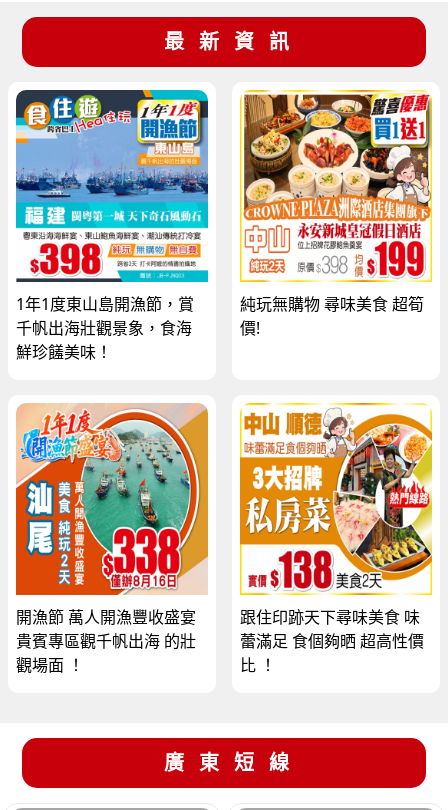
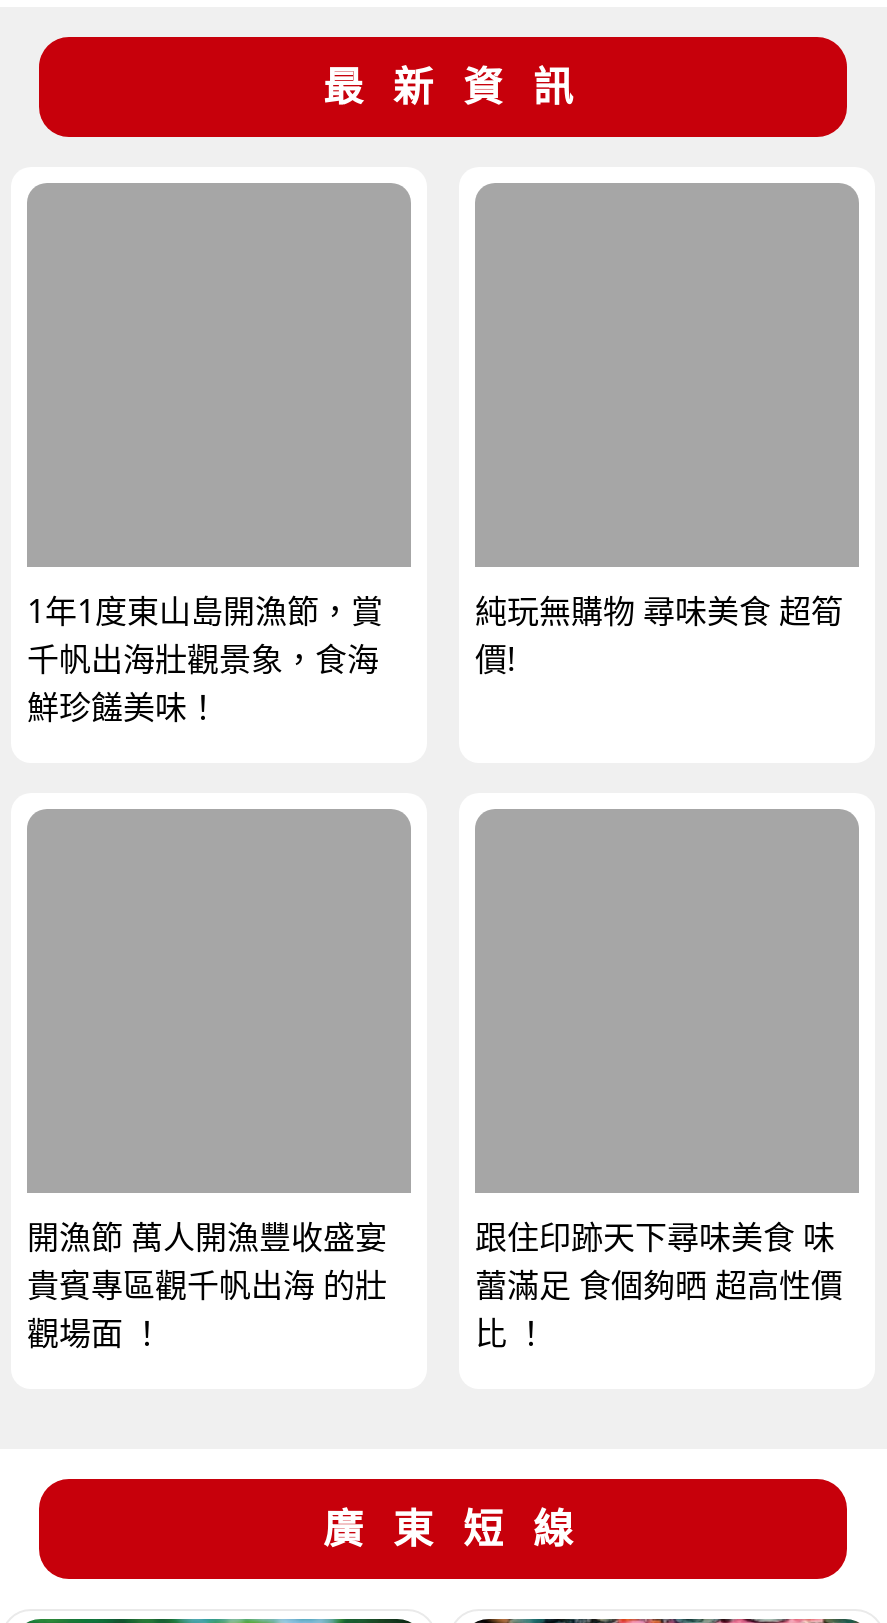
- [image]

- [image]

- [image]

- [image]
